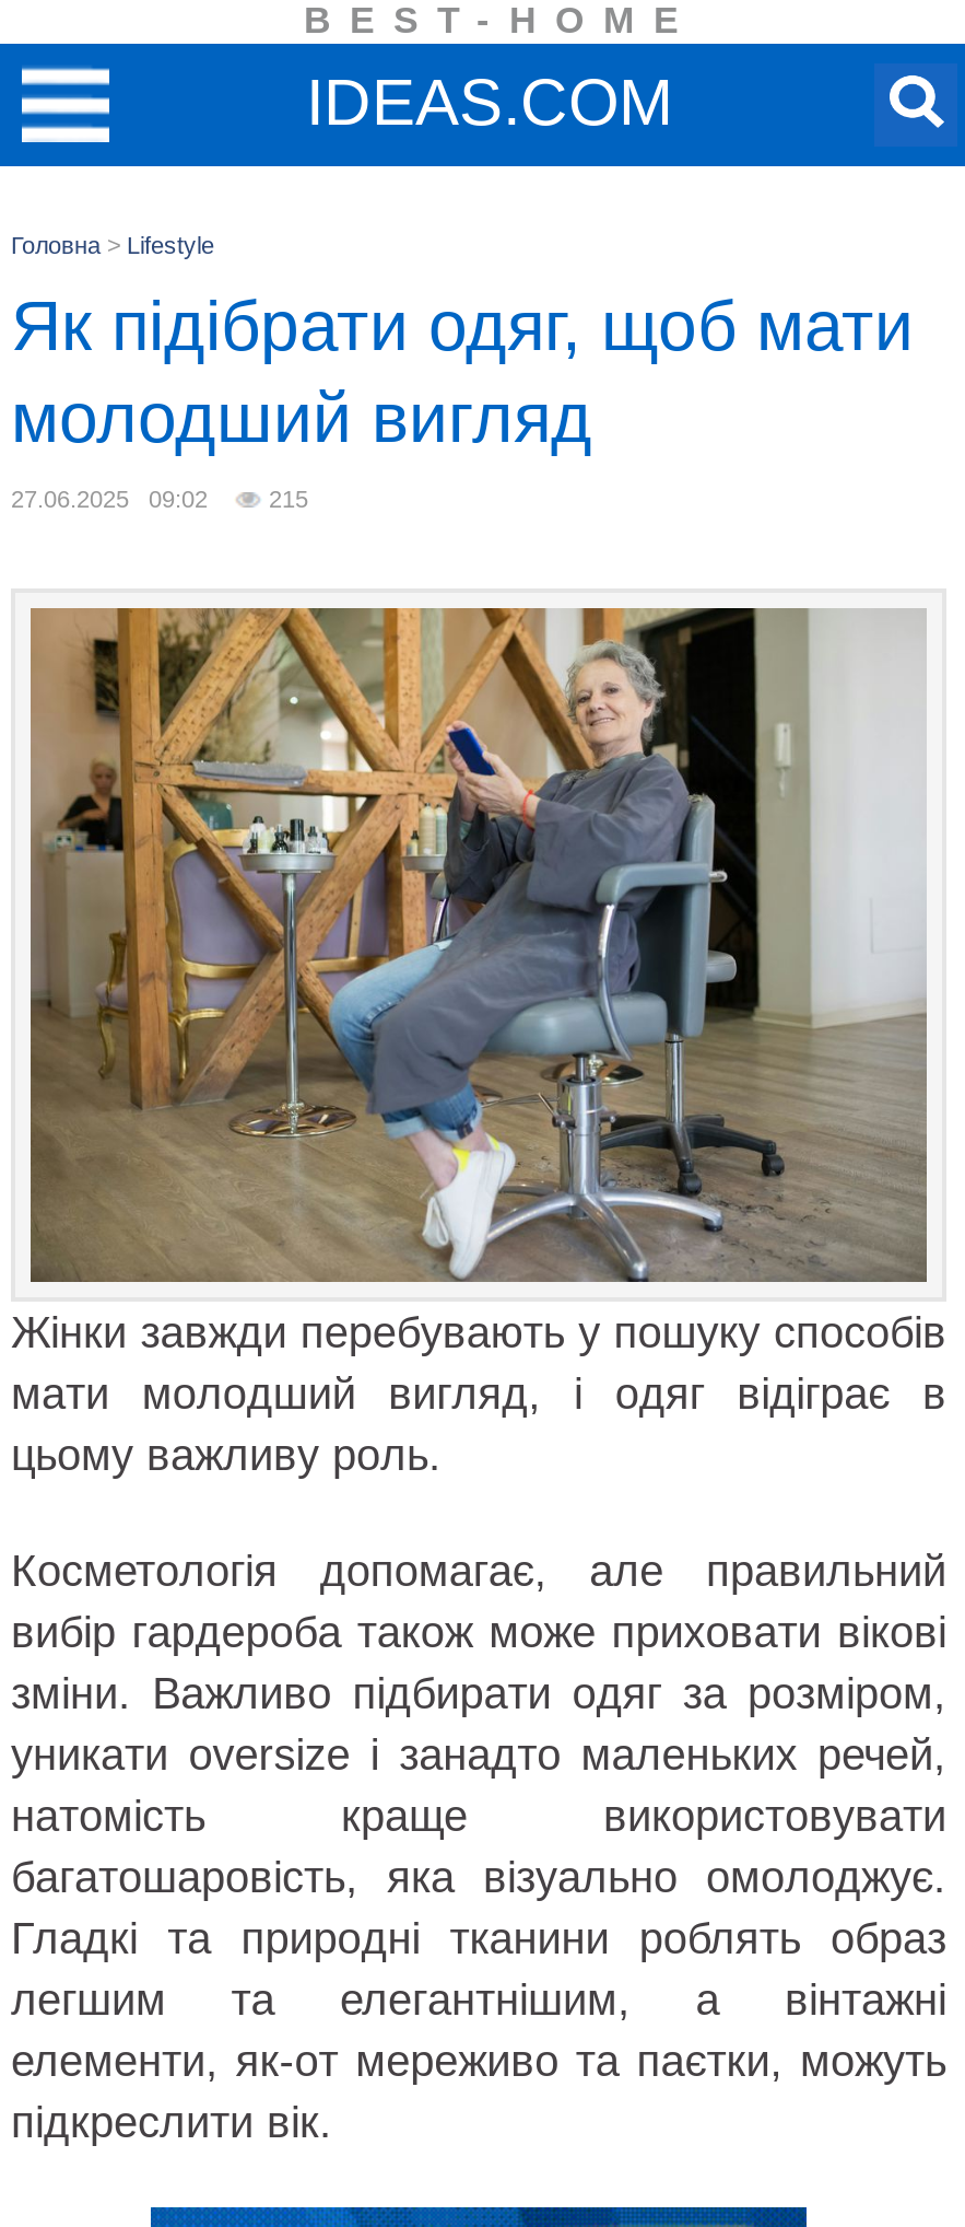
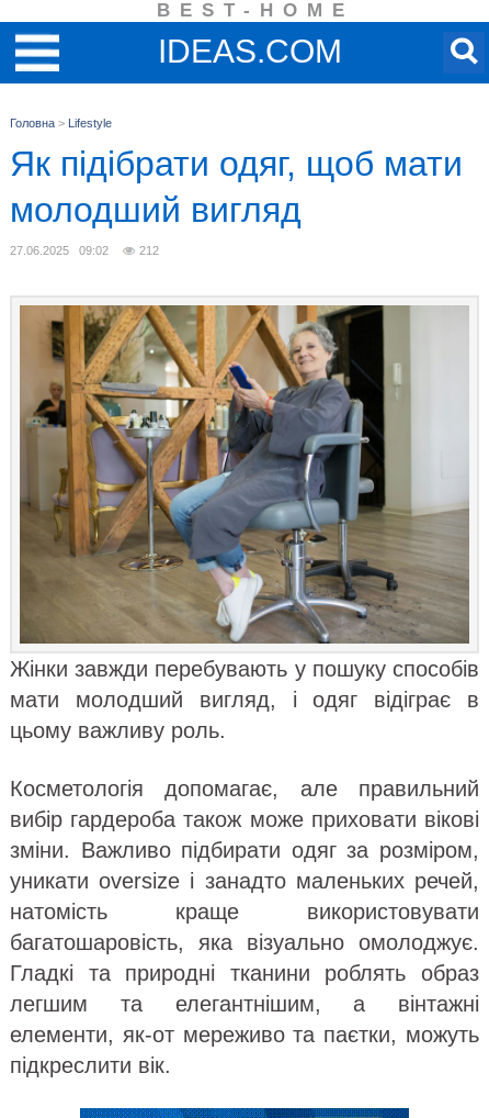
- 27.06.2025 09:02 215
+ 27.06.2025 09:02 212
